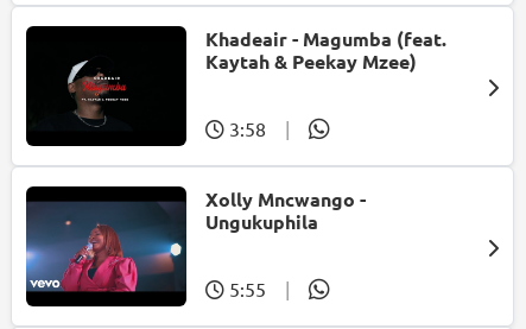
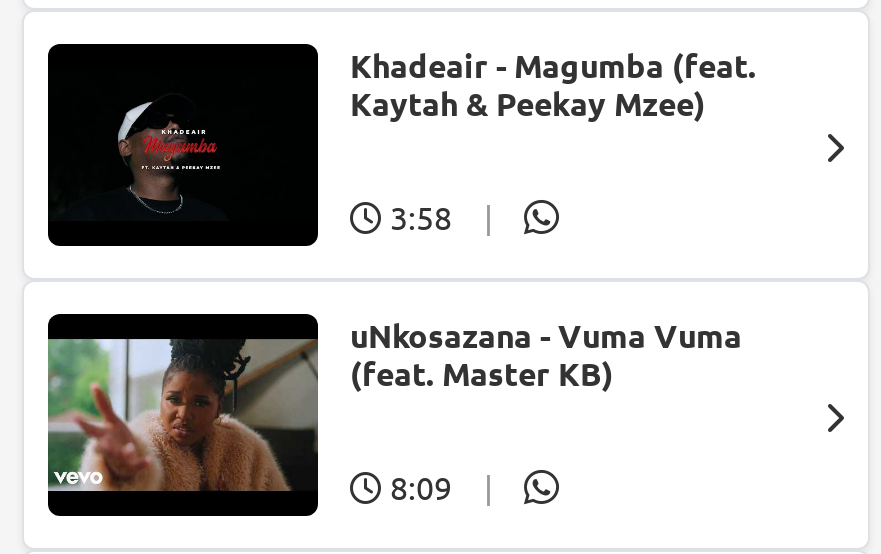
- [image]
- Xolly Mncwango -
- Ungukuphila
+ [image]
+ uNkosazana - Vuma Vuma
+ (feat. Master KB)

- 5:55
+ 8:09
